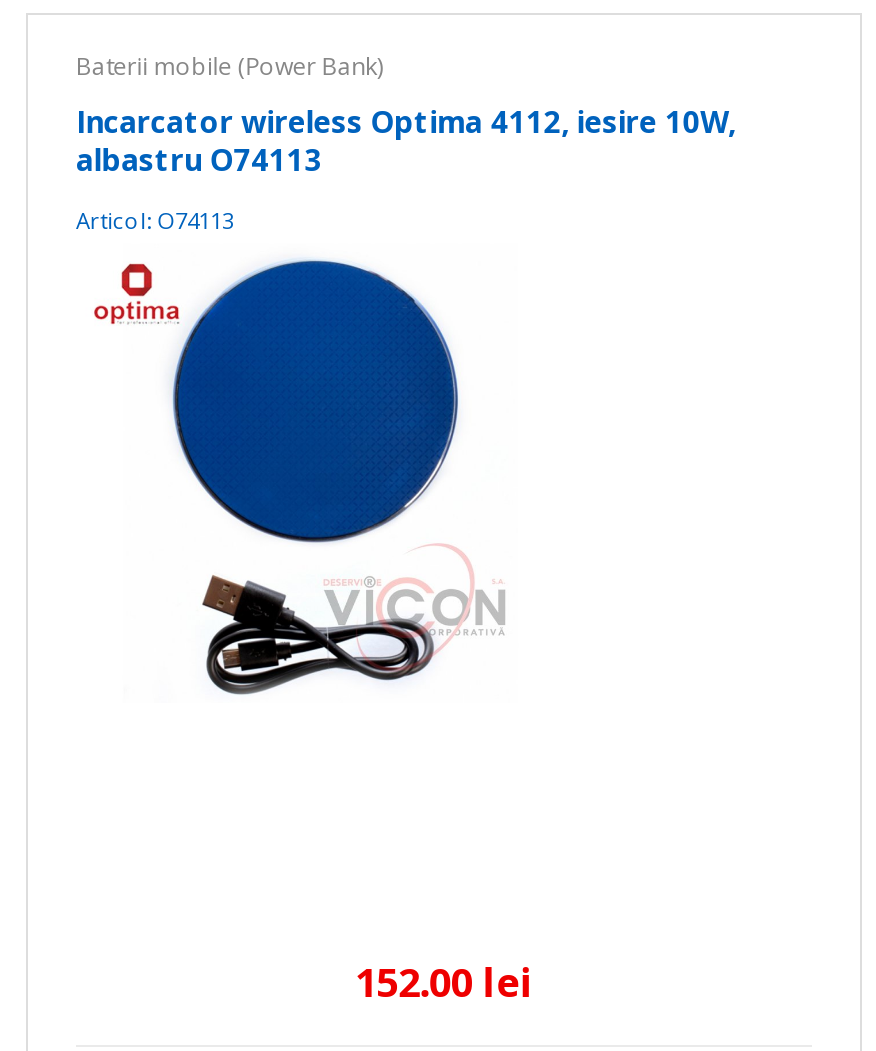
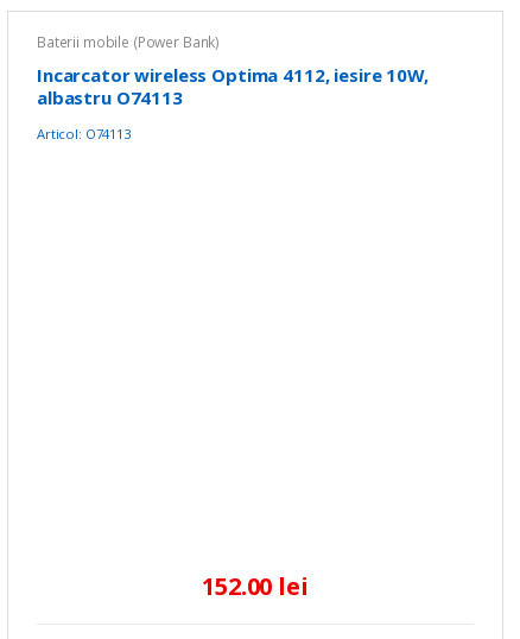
- [image]
